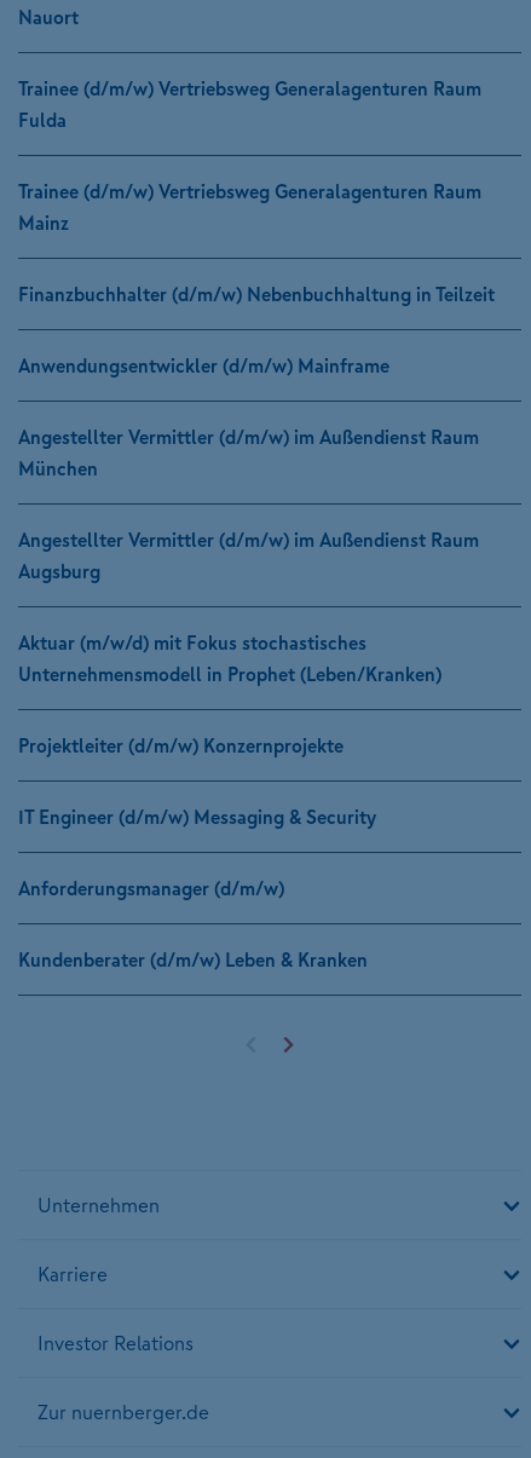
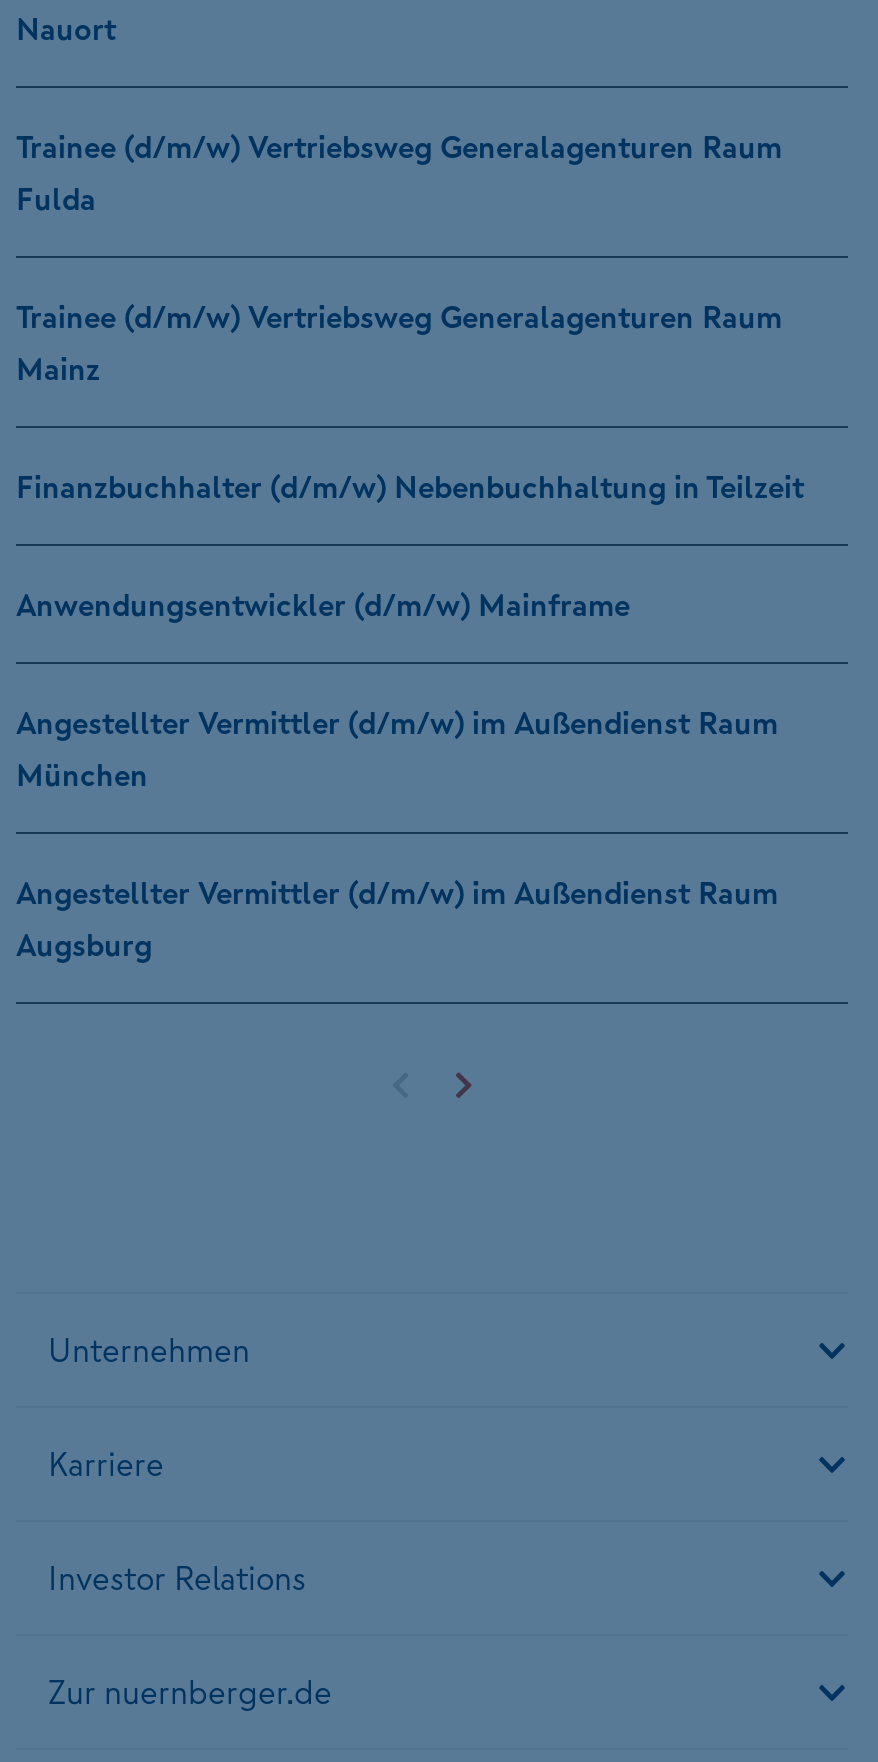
- Aktuar (m/w/d) mit Fokus stochastisches
- Unternehmensmodell in Prophet (Leben/Kranken)
- Projektleiter (d/m/w) Konzernprojekte
- IT Engineer (d/m/w) Messaging & Security
- Anforderungsmanager (d/m/w)
- Kundenberater (d/m/w) Leben & Kranken
